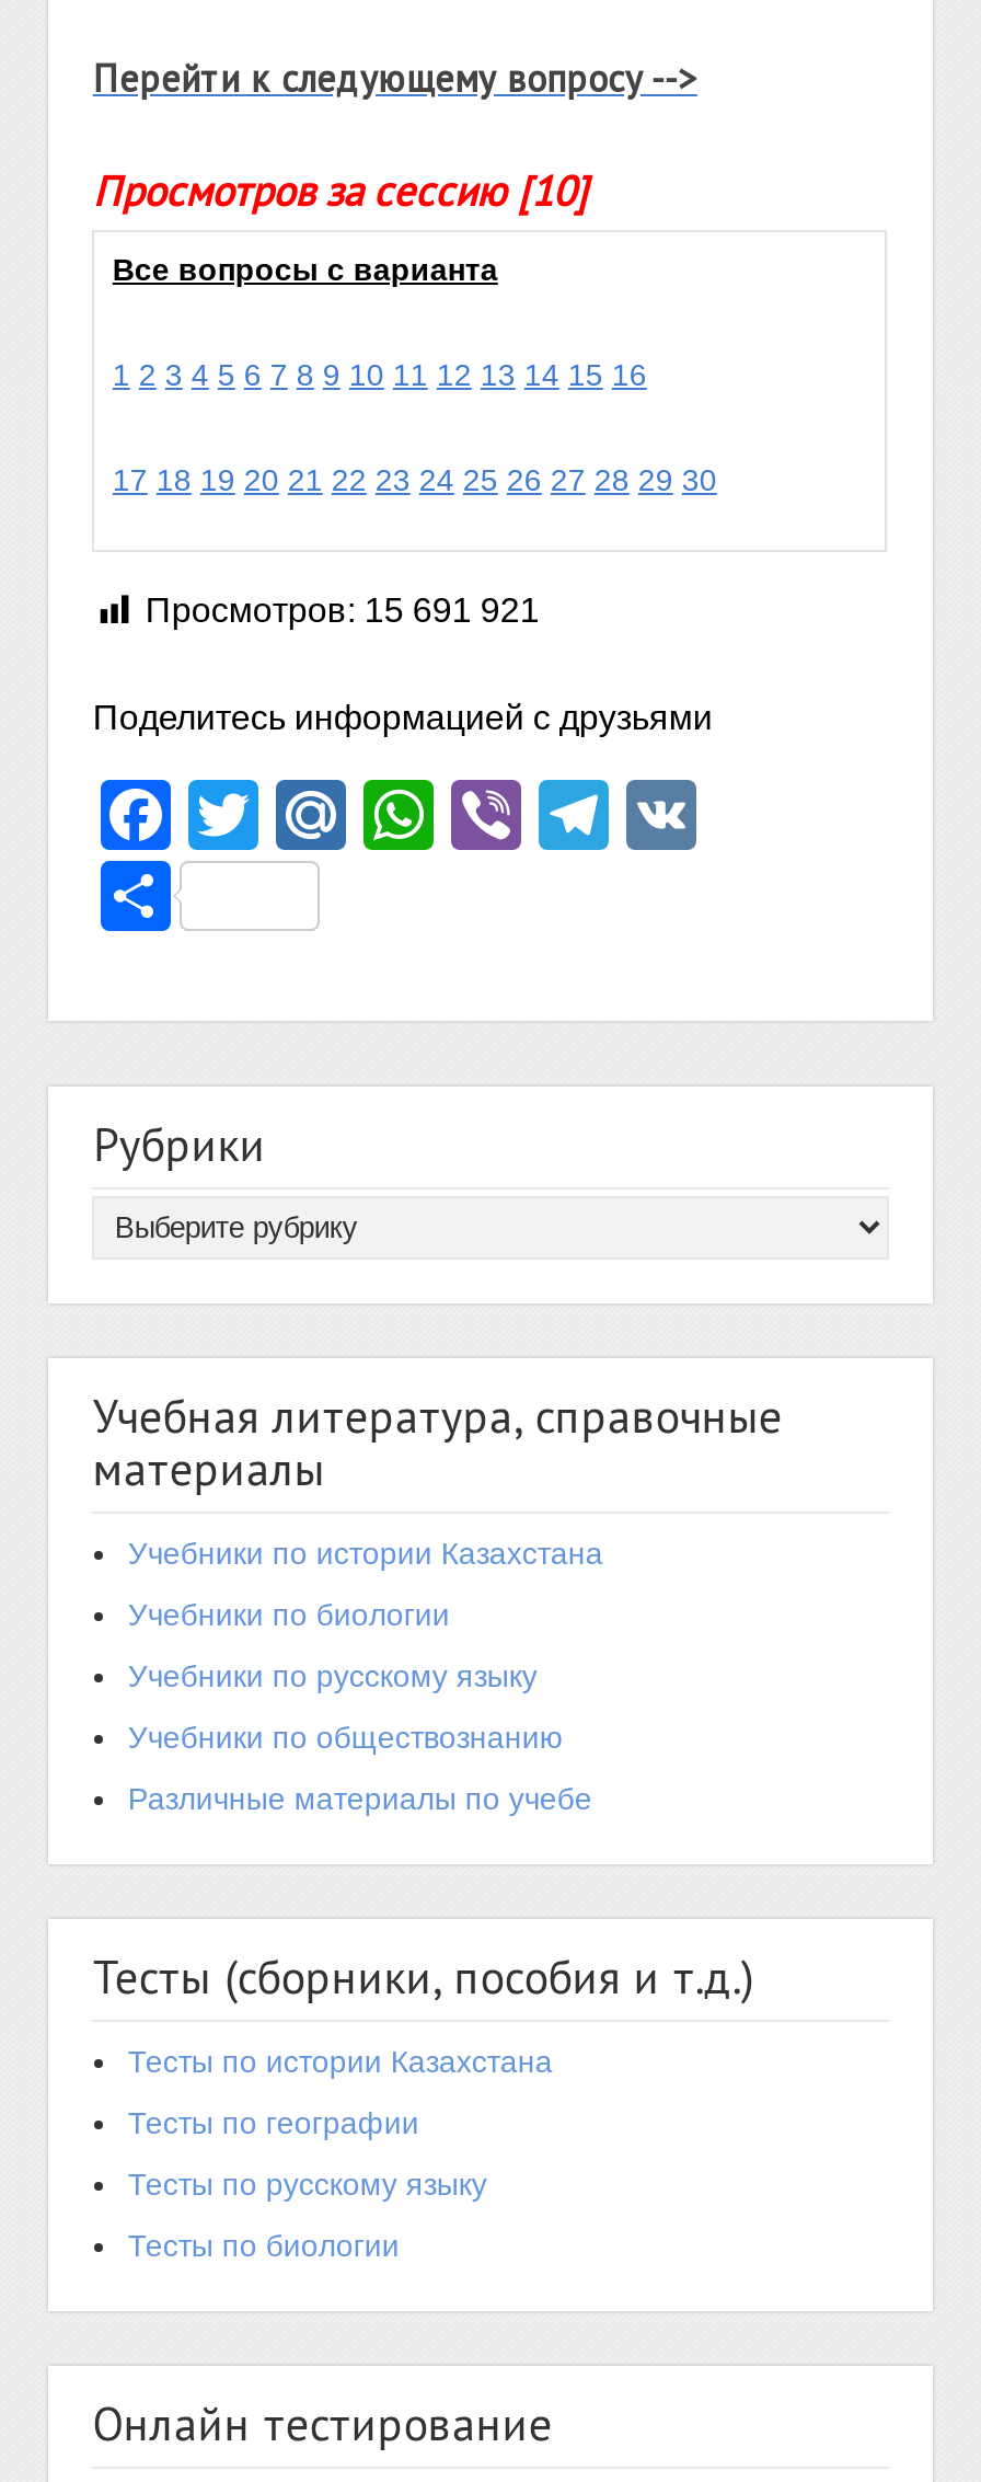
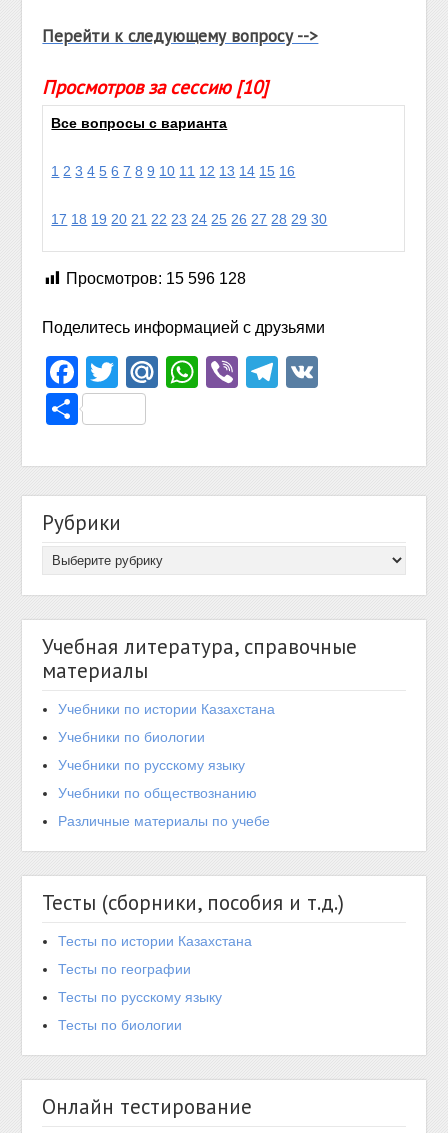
- Просмотров: 15 691 921
+ Просмотров: 15 596 128
